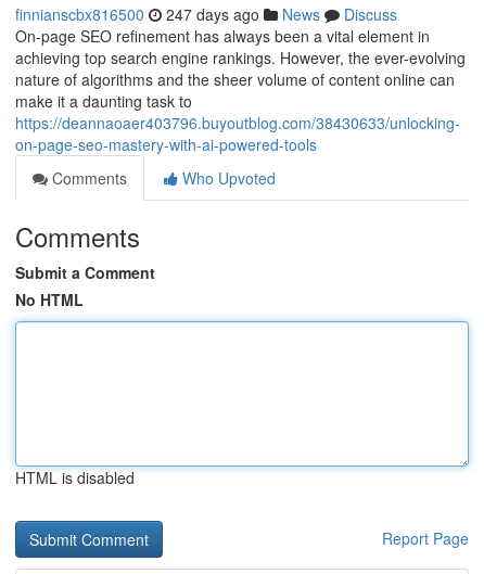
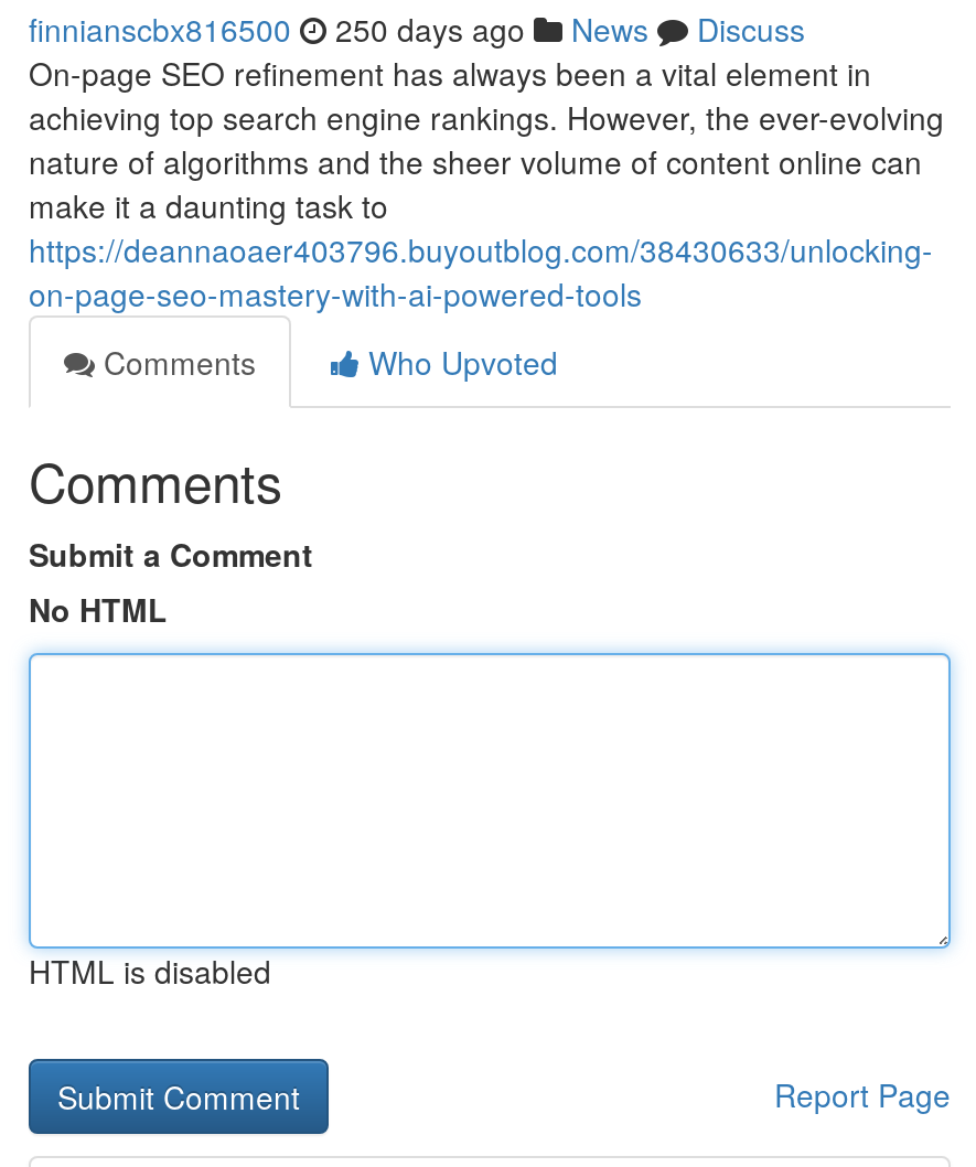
- finnianscbx816500 247 days ago News Discuss
+ finnianscbx816500 250 days ago News Discuss
